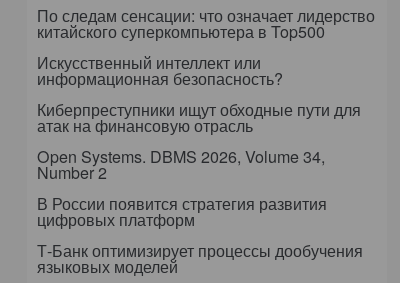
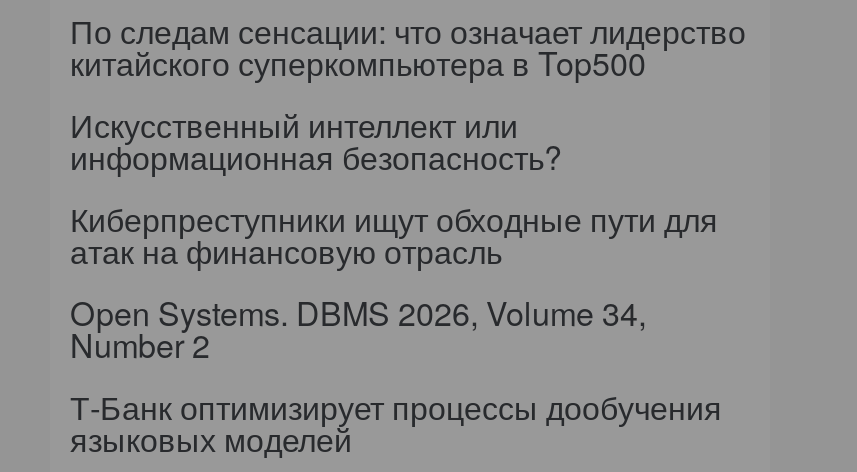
- В России появится стратегия развития
- цифровых платформ
